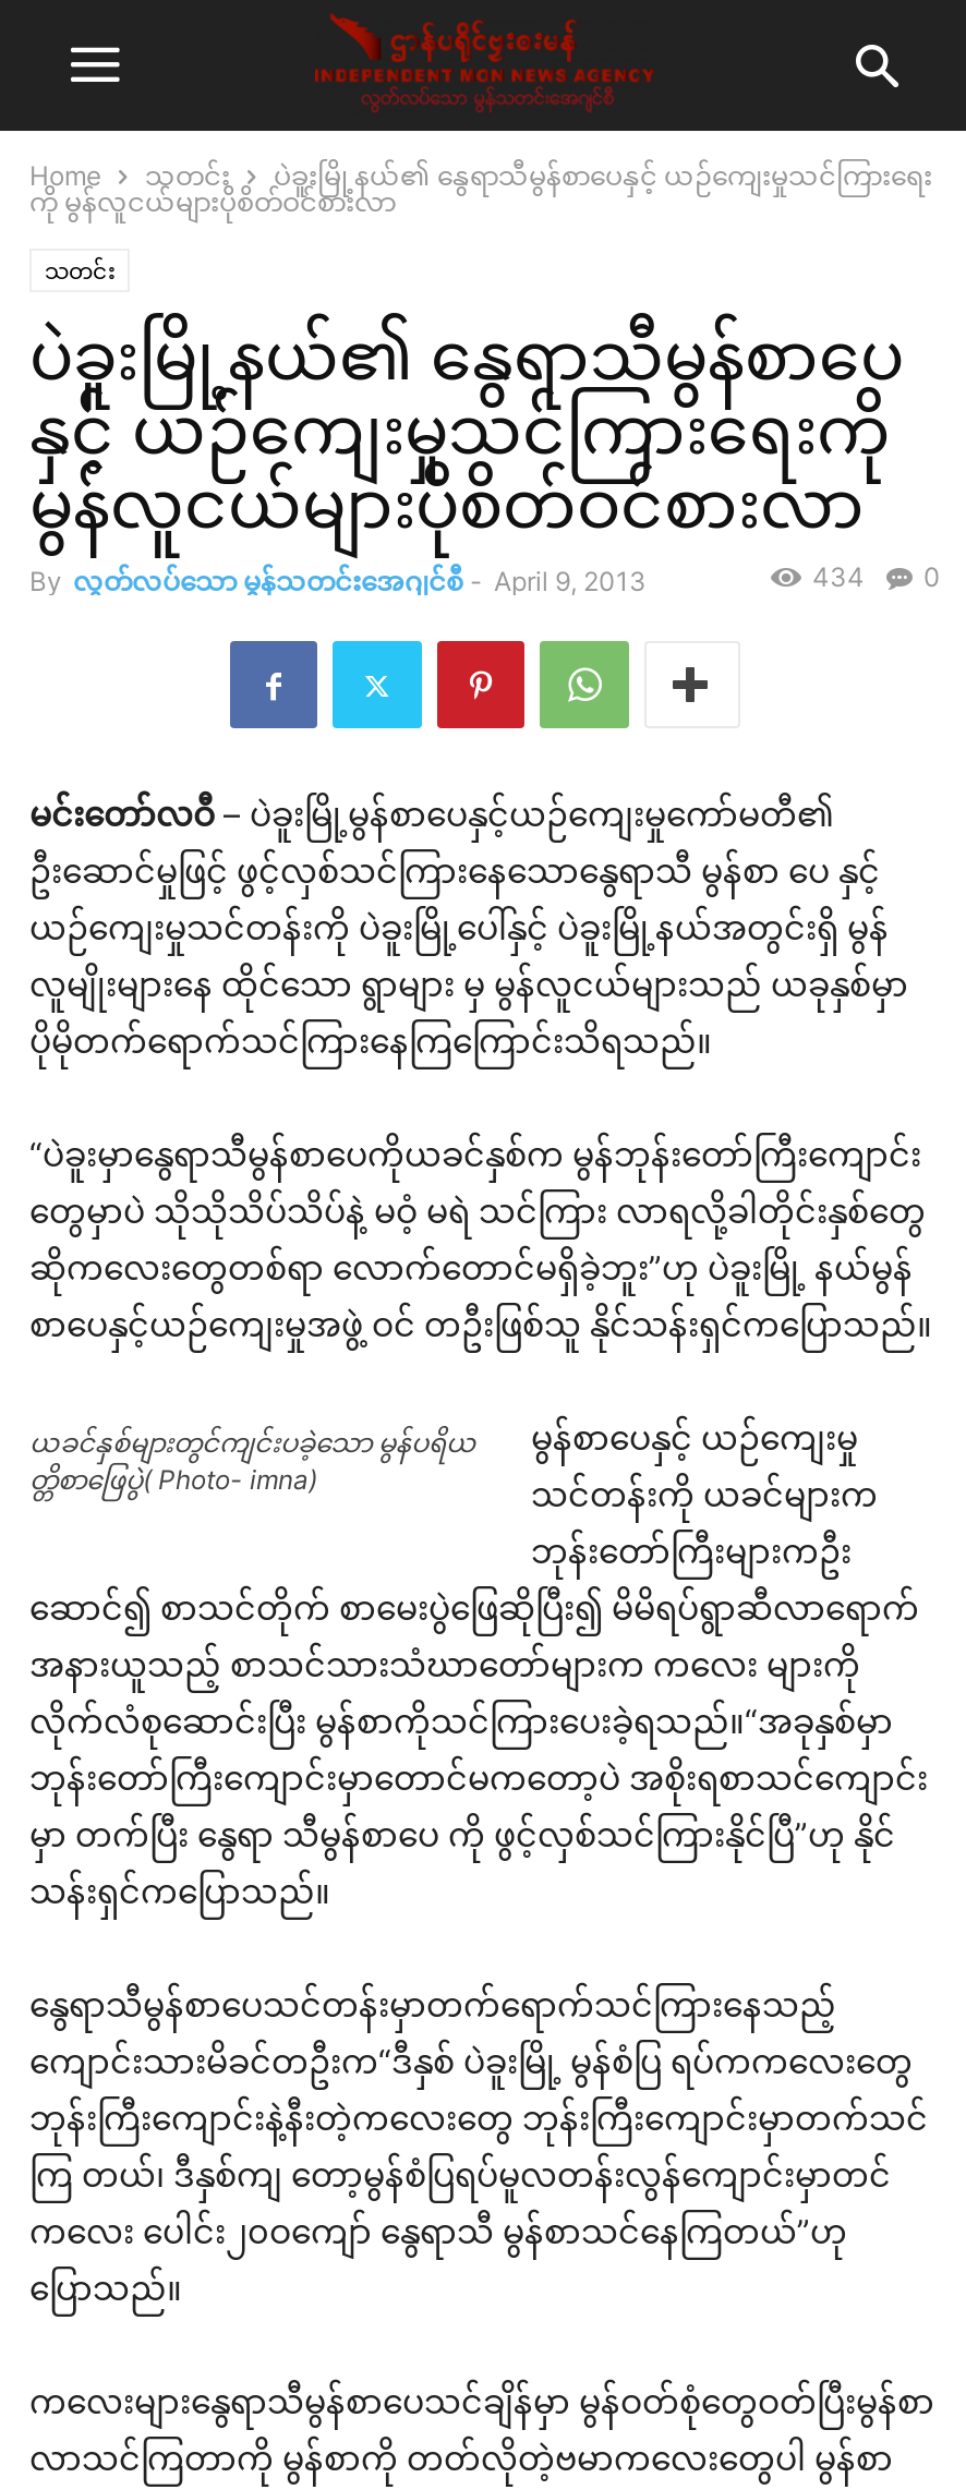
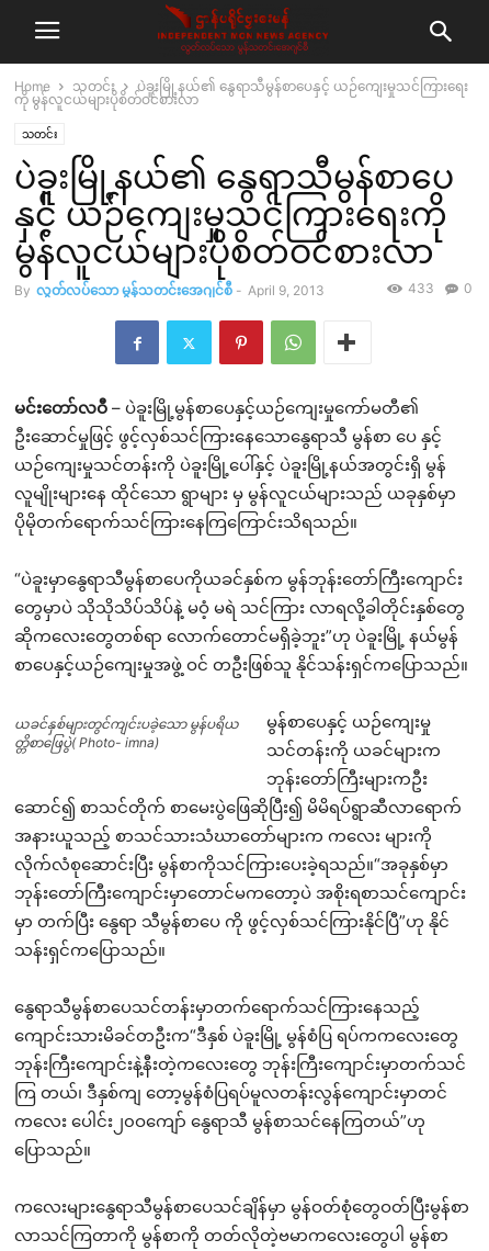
- 434 0
+ 433 0
